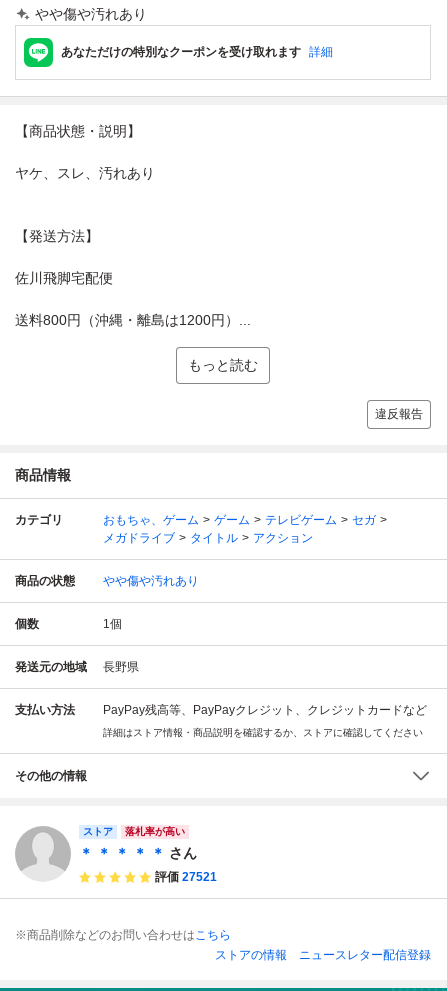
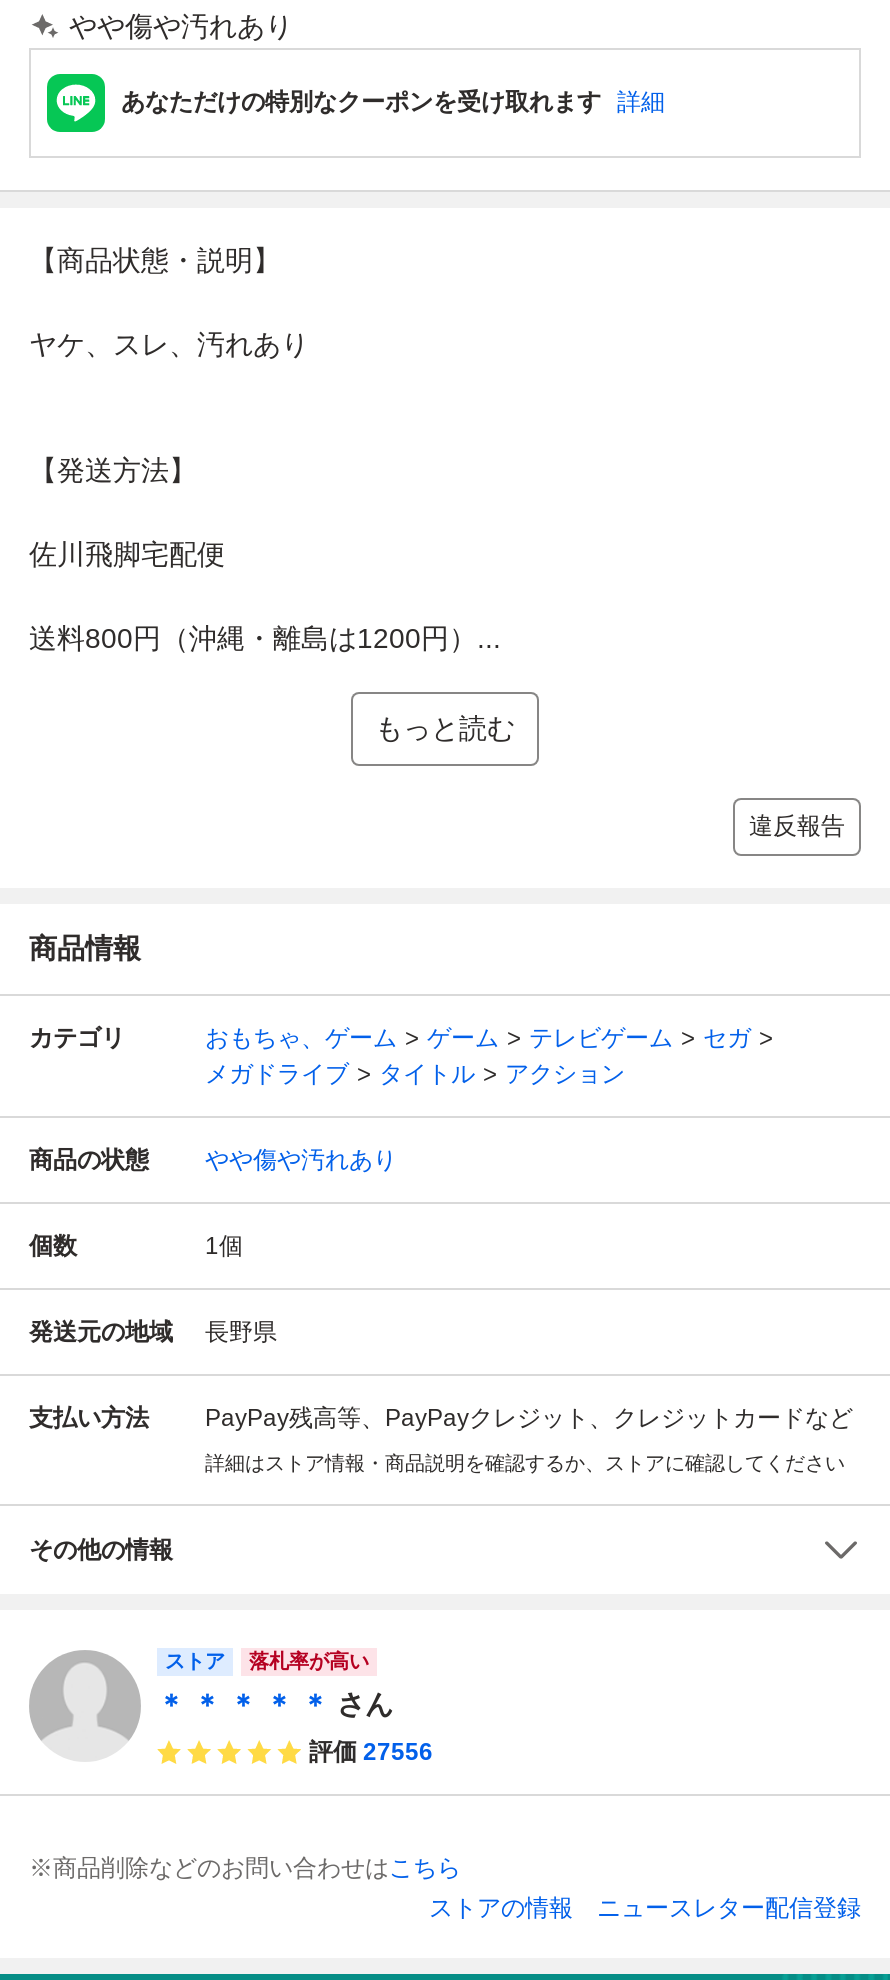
- 評価 27521
+ 評価 27556
